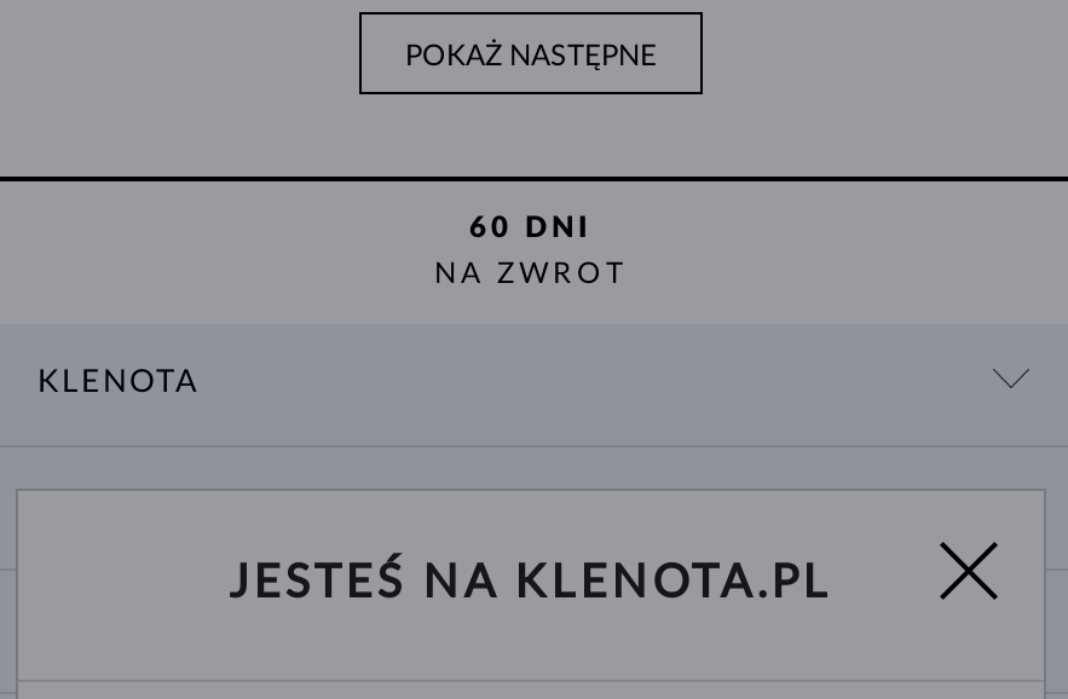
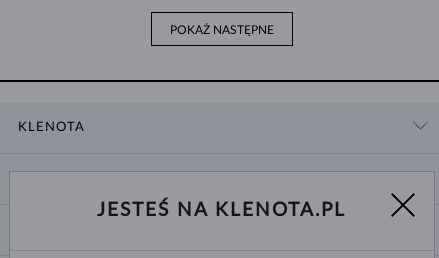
- 60 DNI
- NA ZWROT
